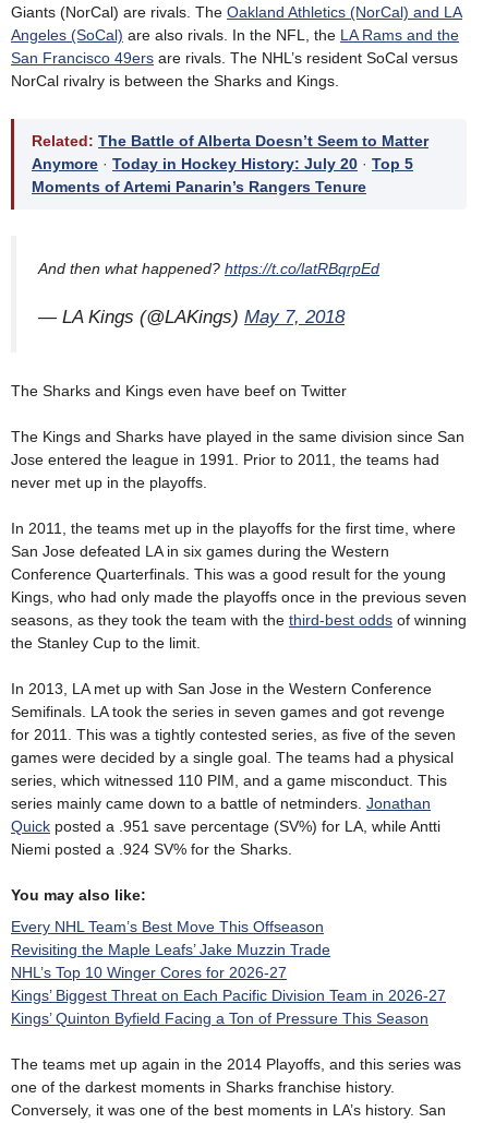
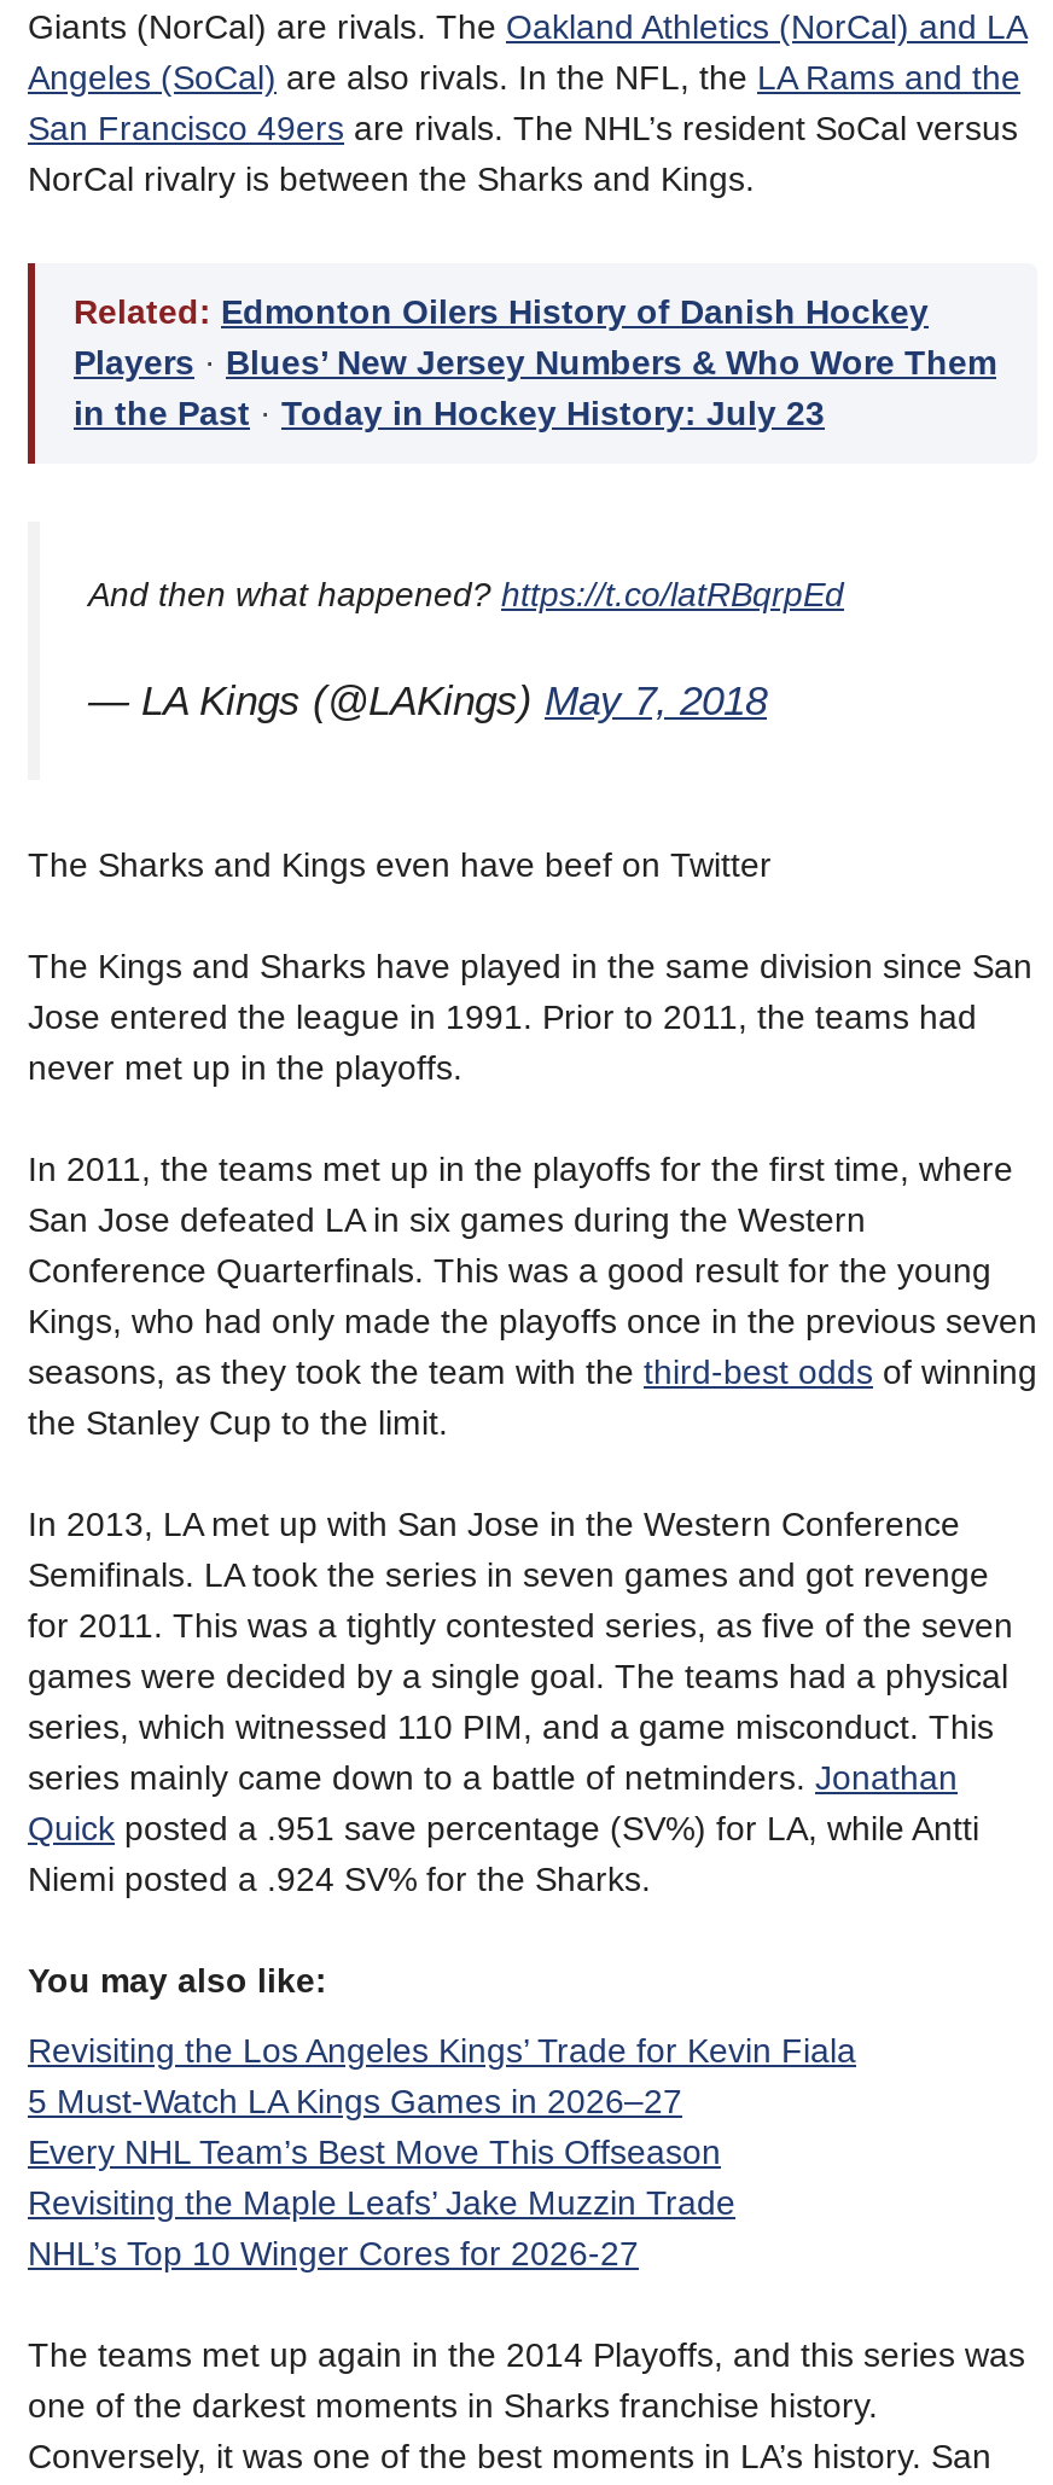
- Related: The Battle of Alberta Doesn’t Seem to Matter
- Anymore · Today in Hockey History: July 20 · Top 5
- Moments of Artemi Panarin’s Rangers Tenure
+ Related: Edmonton Oilers History of Danish Hockey
+ Players · Blues’ New Jersey Numbers & Who Wore Them
+ in the Past · Today in Hockey History: July 23

+ Revisiting the Los Angeles Kings’ Trade for Kevin Fiala
+ 5 Must-Watch LA Kings Games in 2026–27

moved down: Every NHL Team’s Best Move This Offseason | Revisiting the Maple Leafs’ Jake Muzzin Trade | NHL’s Top 10 Winger Cores for 2026-27

- Kings’ Biggest Threat on Each Pacific Division Team in 2026-27
- Kings’ Quinton Byfield Facing a Ton of Pressure This Season
